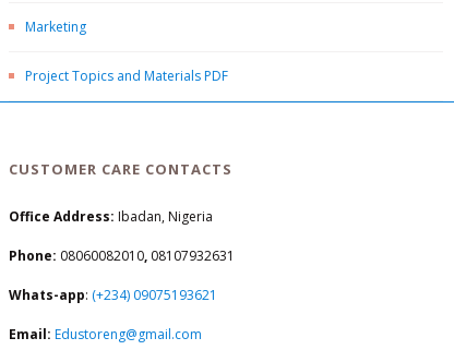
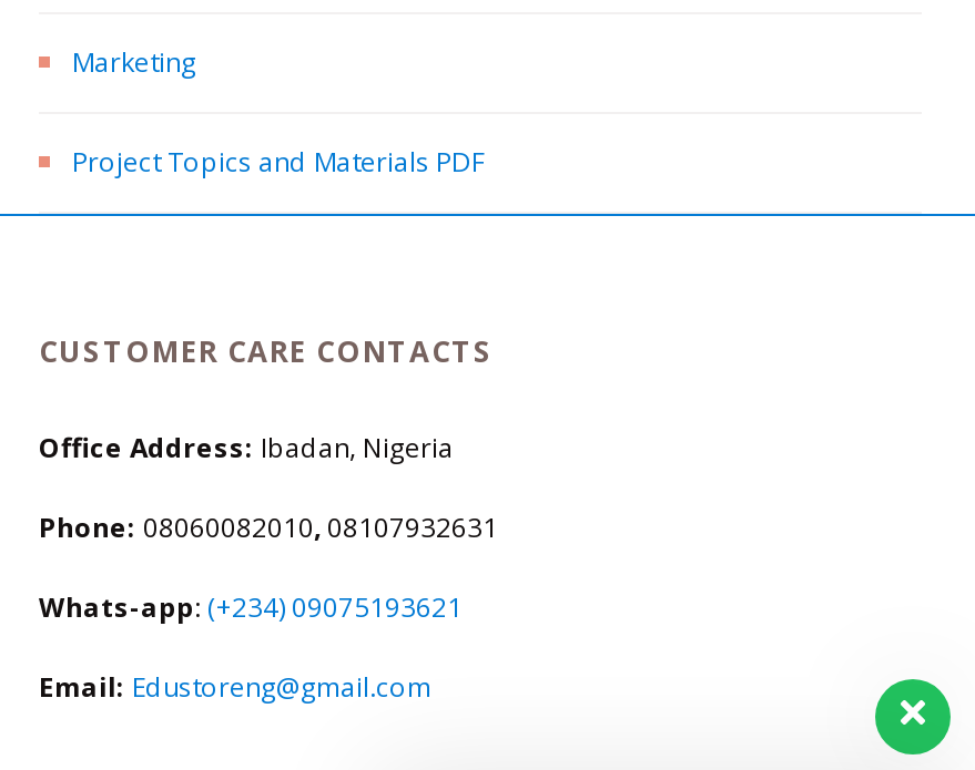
+ [image]
